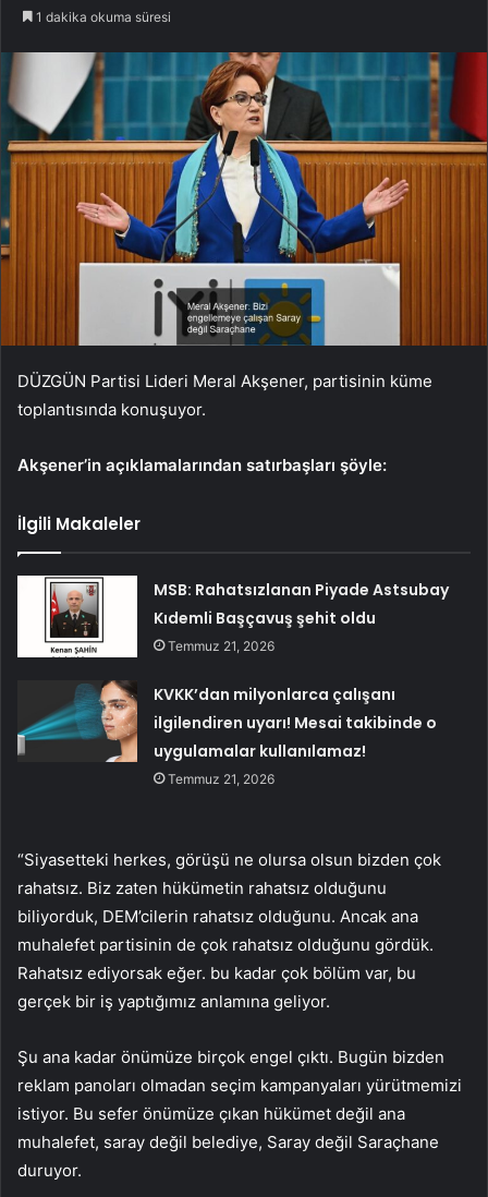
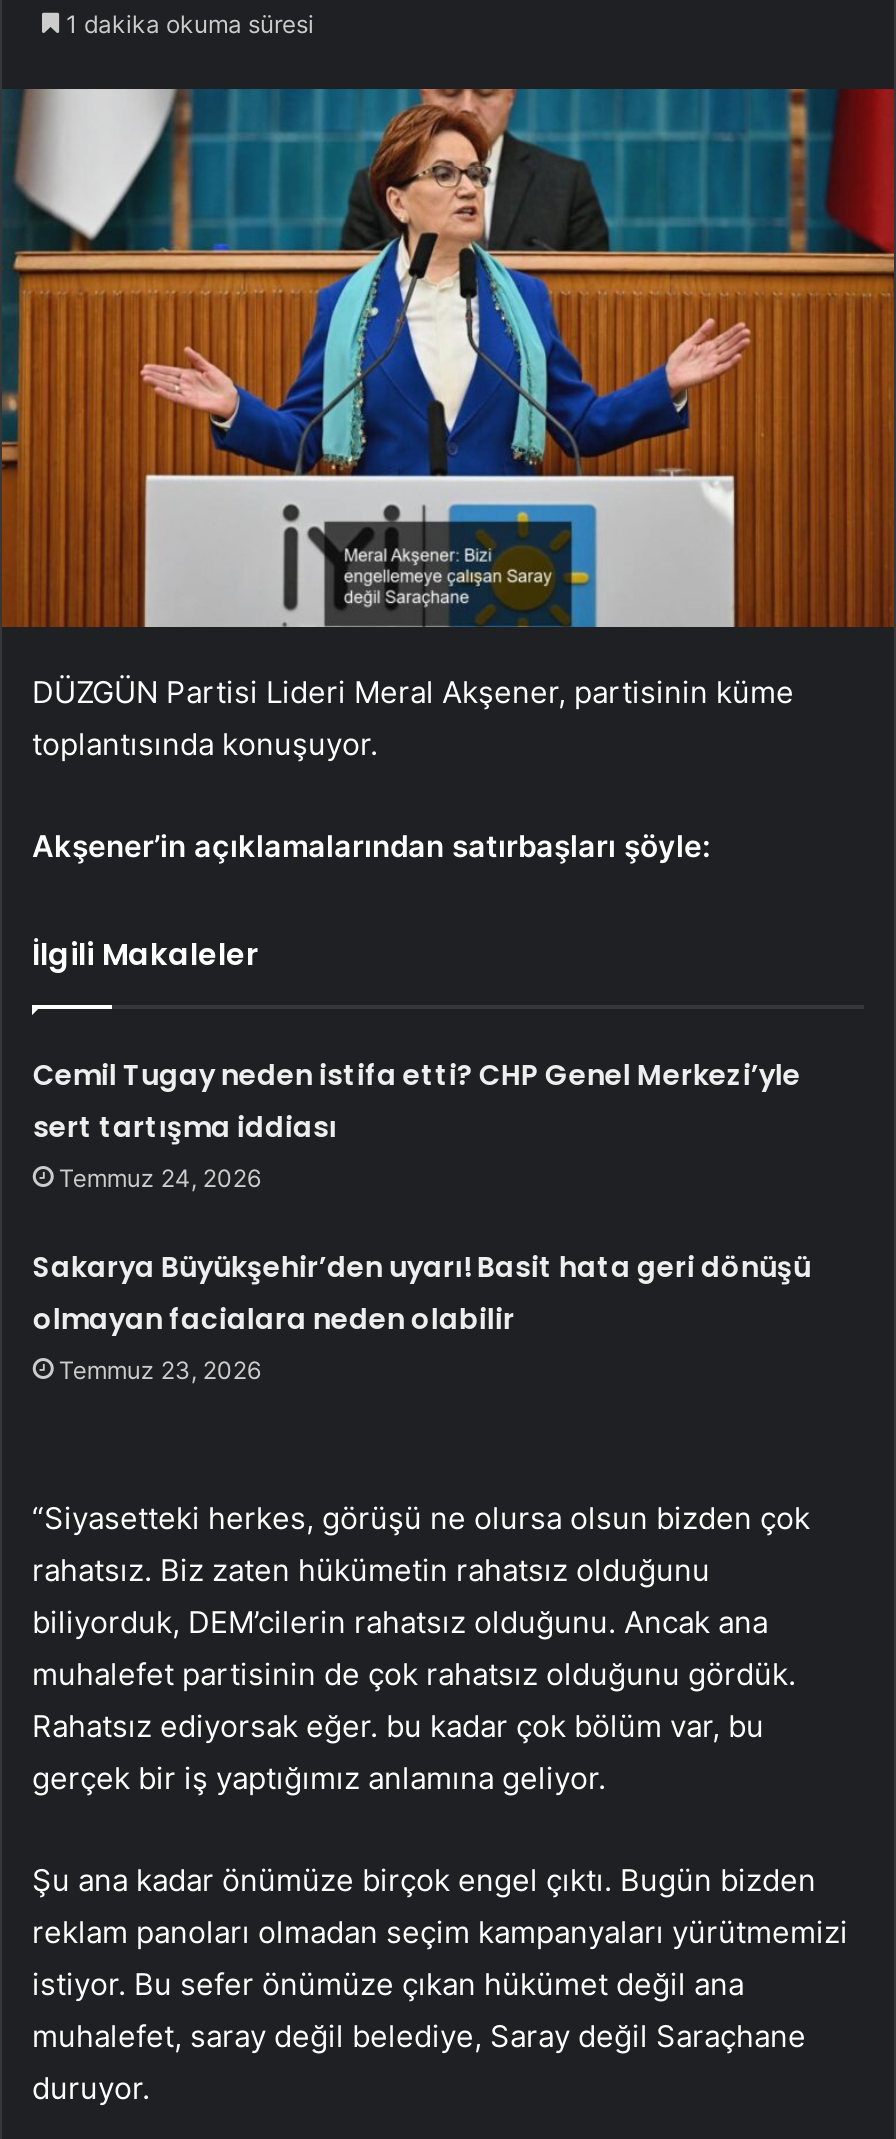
- MSB: Rahatsızlanan Piyade Astsubay
- Kıdemli Başçavuş şehit oldu
- Temmuz 21, 2026
+ Cemil Tugay neden istifa etti? CHP Genel Merkezi’yle
+ sert tartışma iddiası
+ Temmuz 24, 2026

- KVKK’dan milyonlarca çalışanı
- ilgilendiren uyarı! Mesai takibinde o
- uygulamalar kullanılamaz!
- Temmuz 21, 2026
+ Sakarya Büyükşehir’den uyarı! Basit hata geri dönüşü
+ olmayan facialara neden olabilir
+ Temmuz 23, 2026
